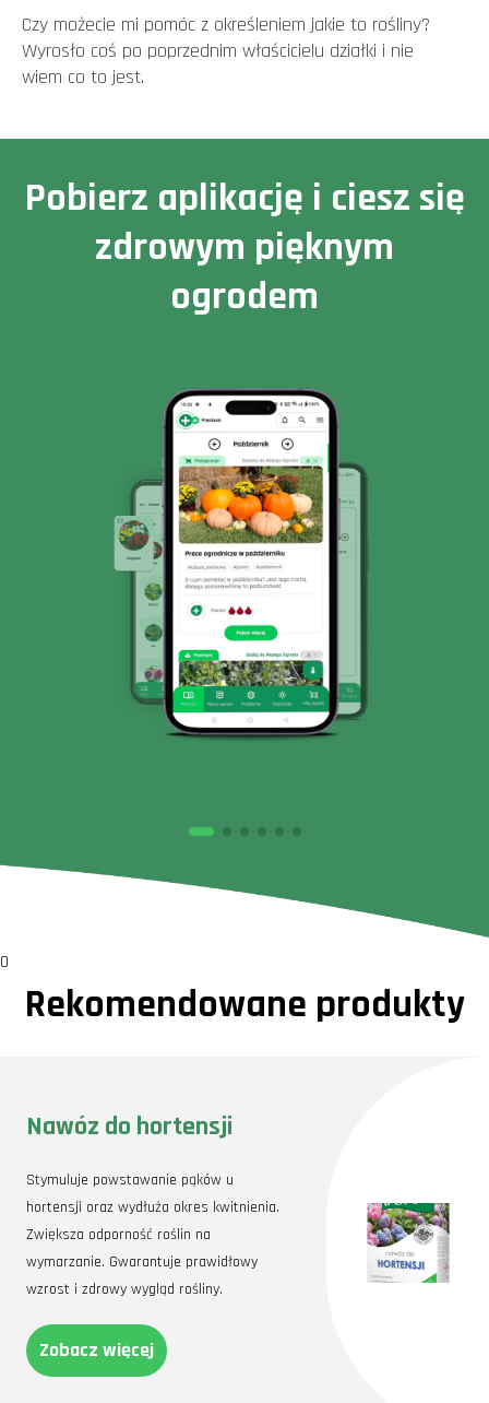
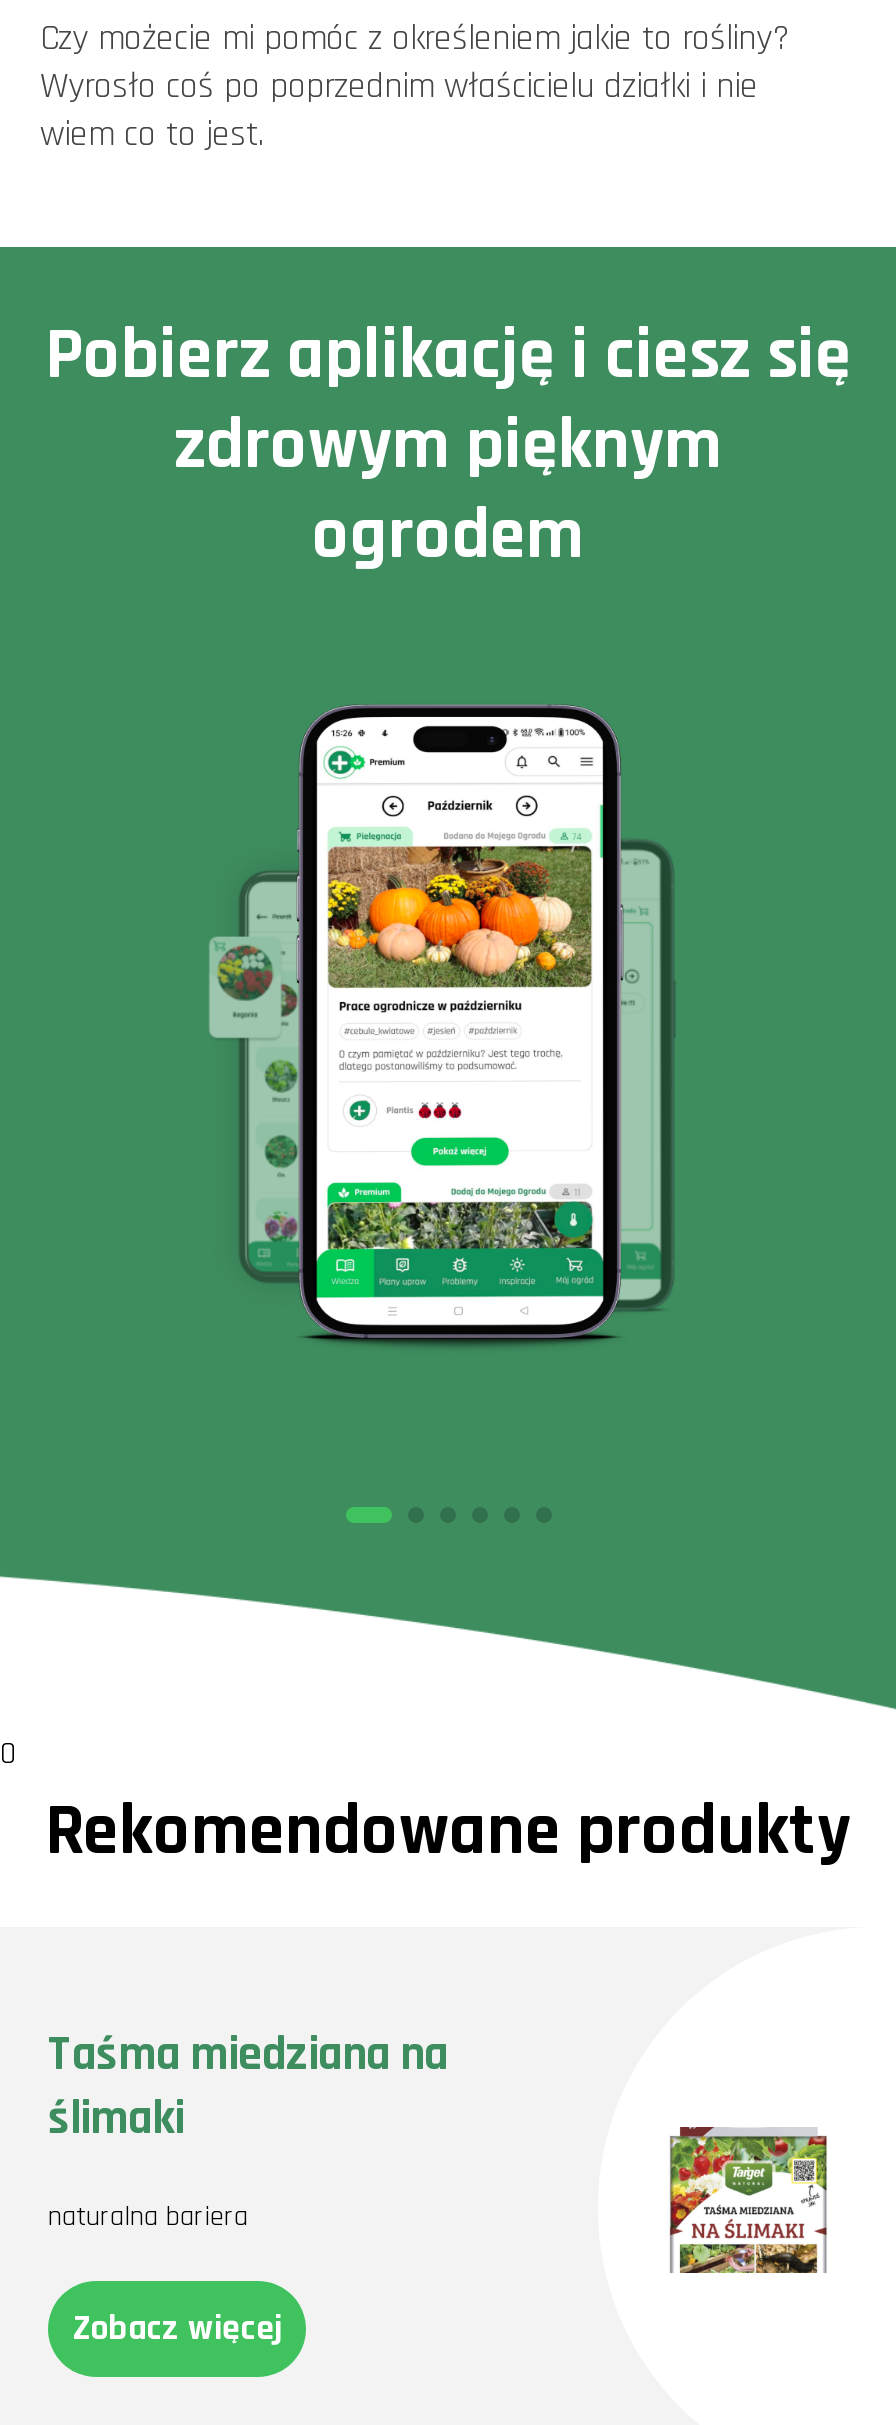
- Nawóz do hortensji
+ Taśma miedziana na
+ ślimaki

- Stymuluje powstawanie pąków u
- hortensji oraz wydłuża okres kwitnienia.
- Zwiększa odporność roślin na
- wymarzanie. Gwarantuje prawidłowy
- wzrost i zdrowy wygląd rośliny.
+ naturalna bariera

- [image]
+ [image]
